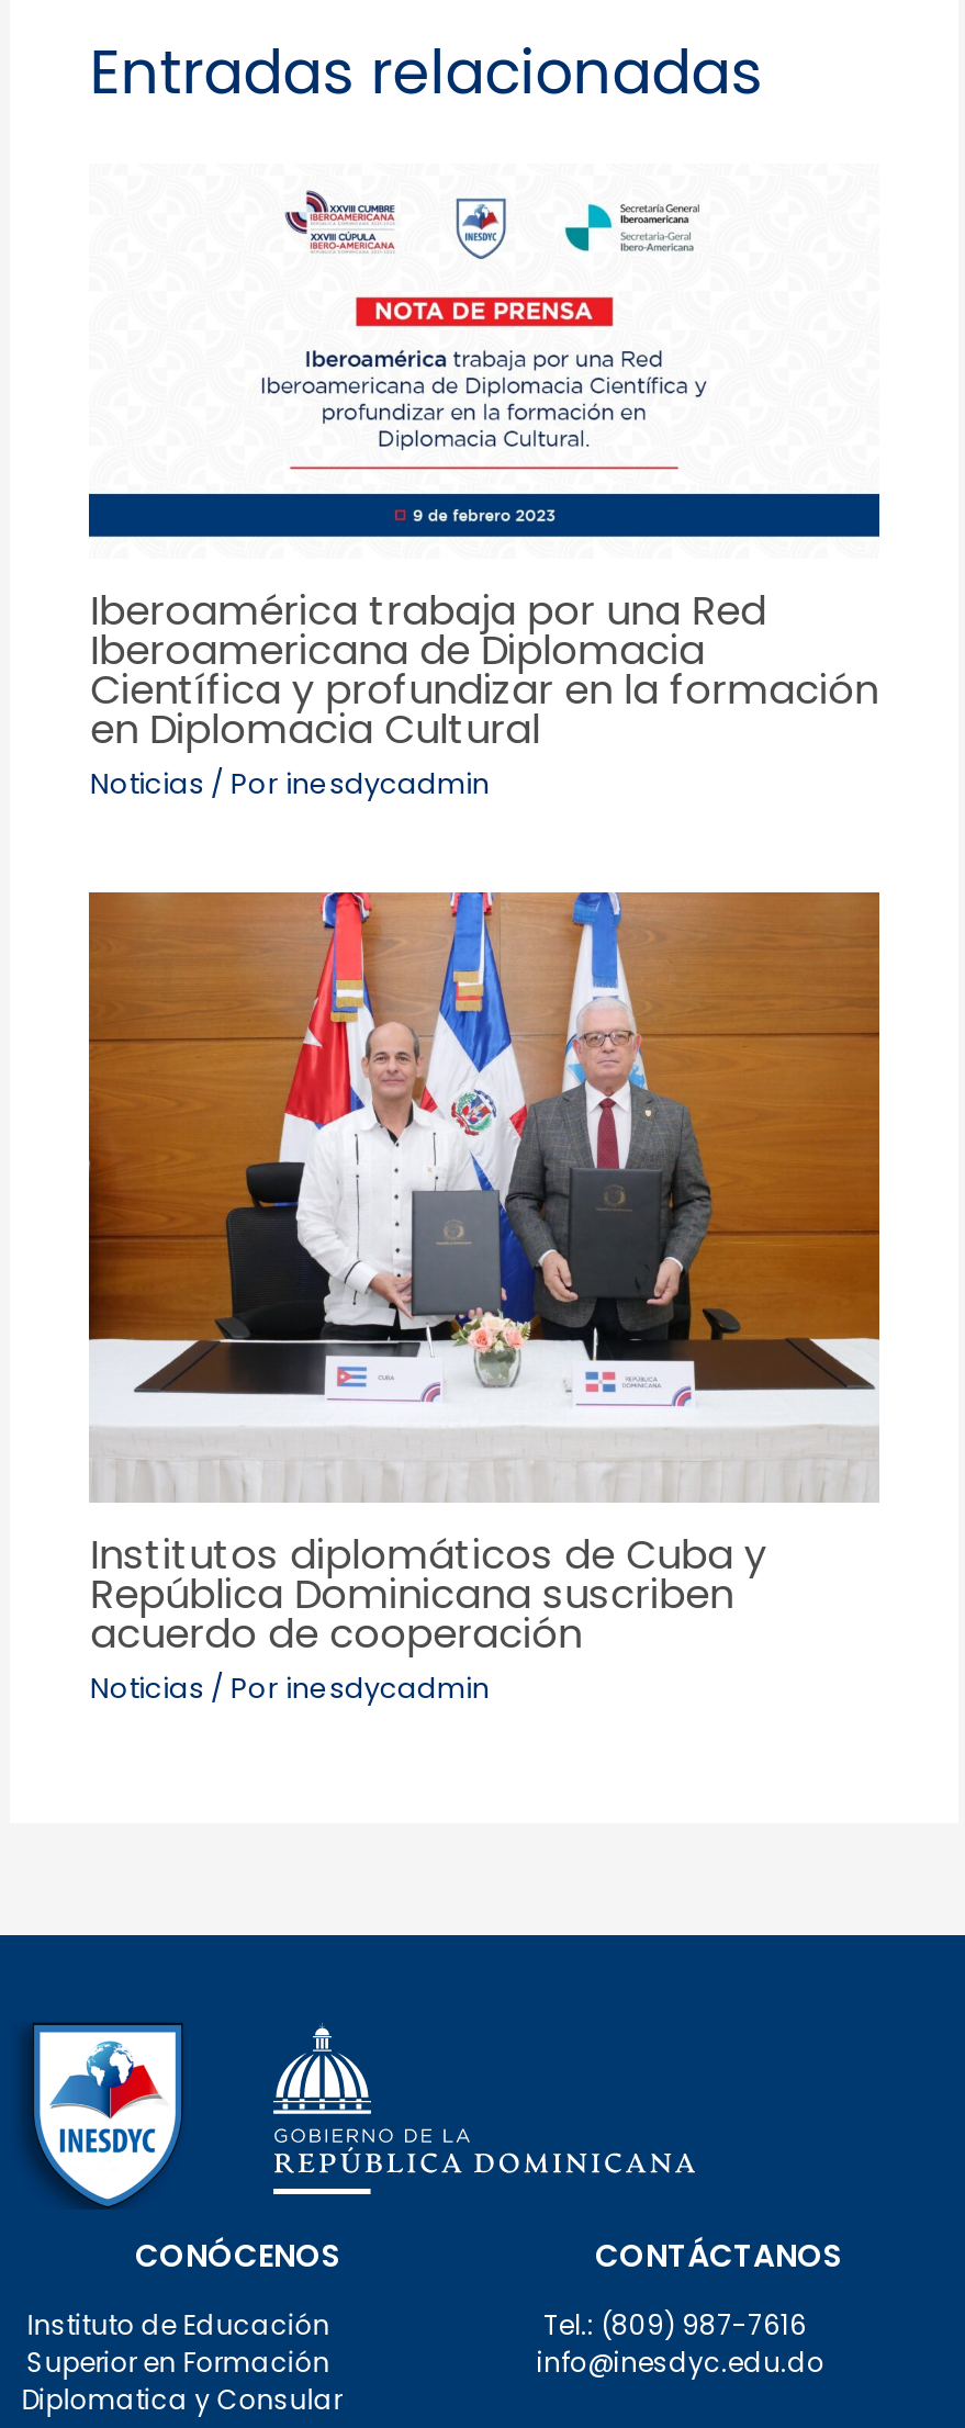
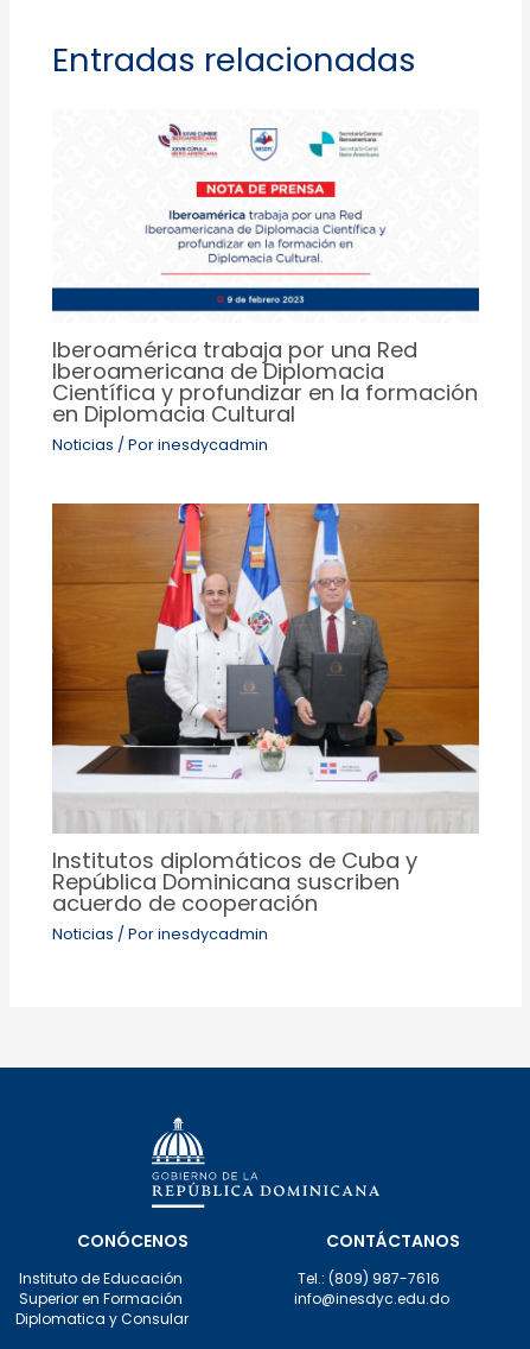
- [image]
